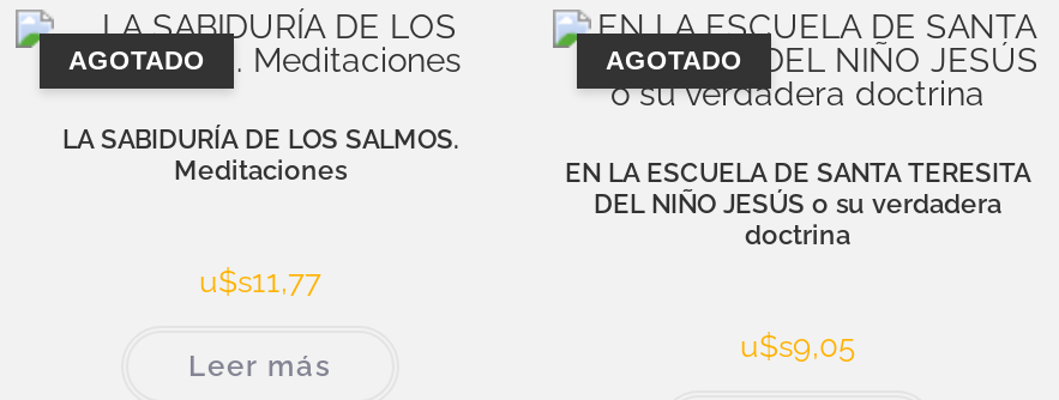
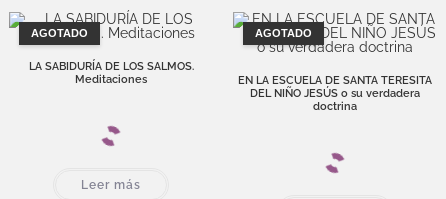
- u$s11,77

- u$s9,05
